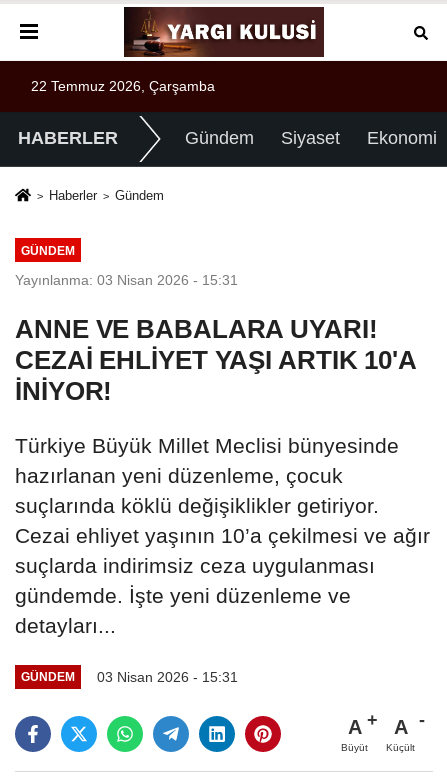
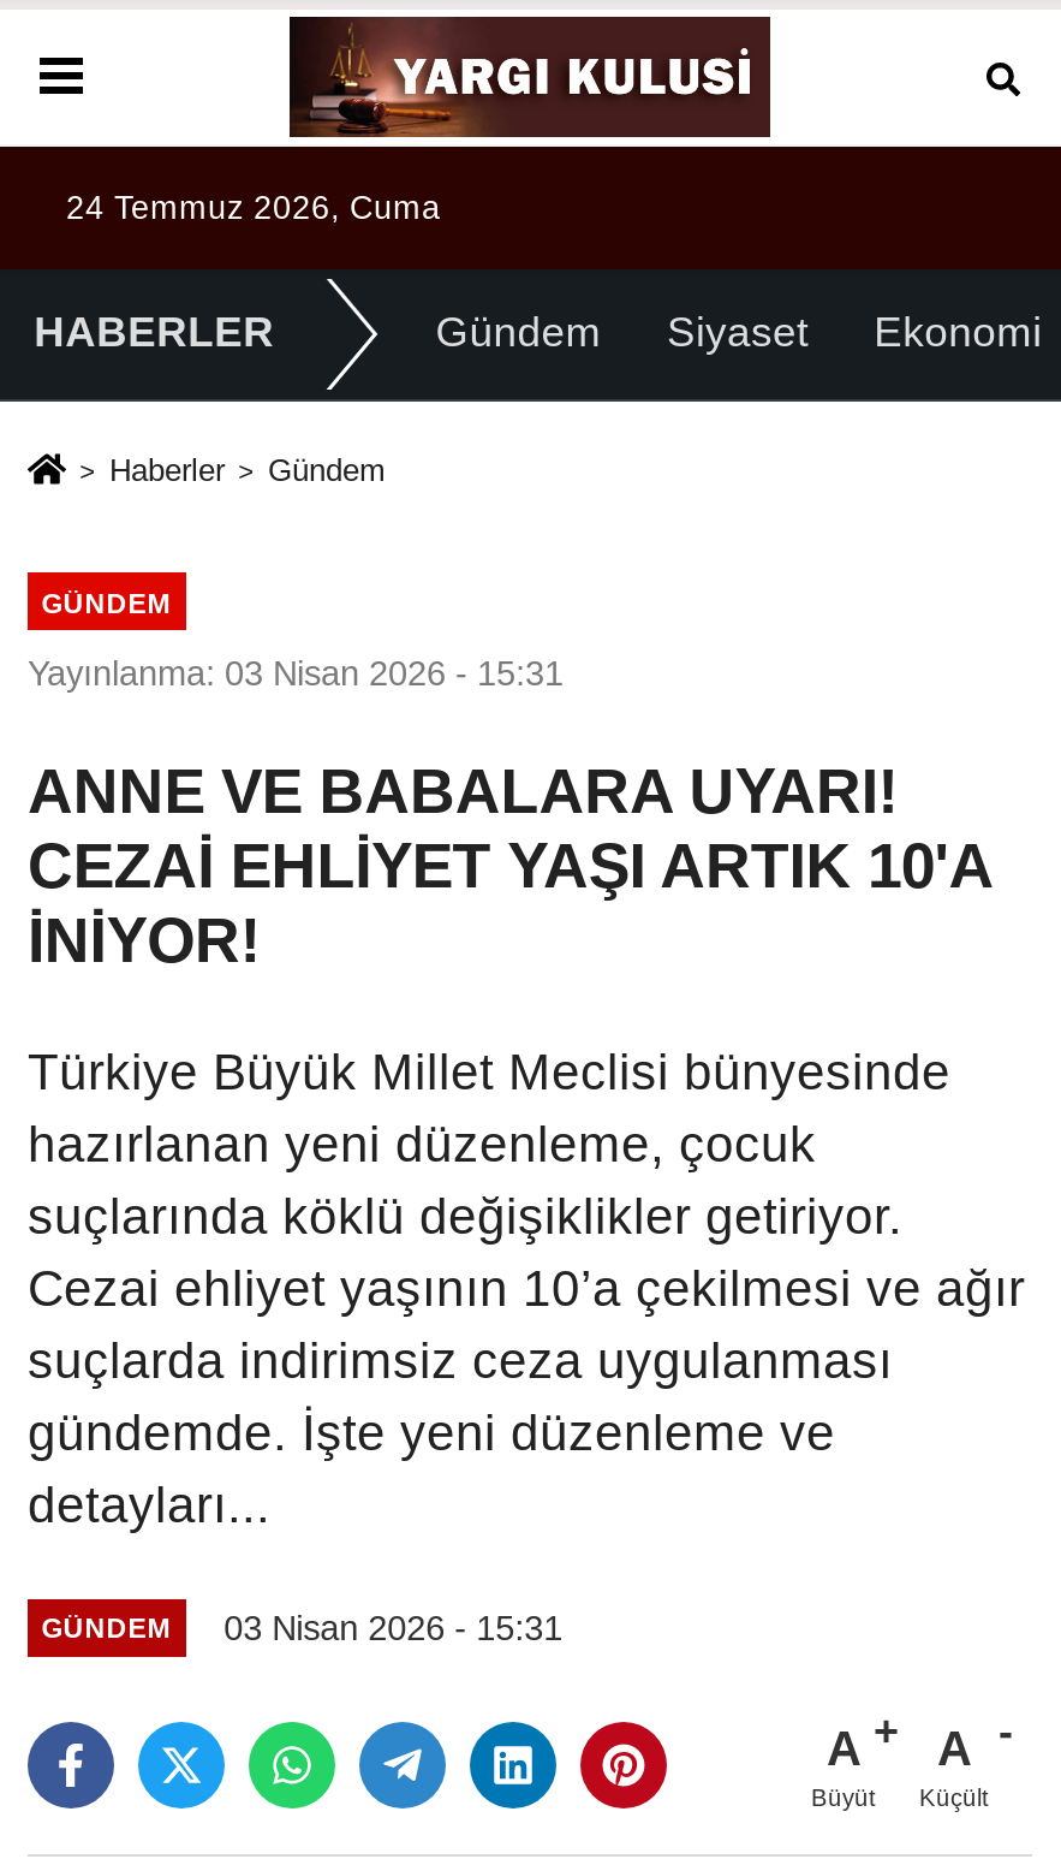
- 22 Temmuz 2026, Çarşamba
+ 24 Temmuz 2026, Cuma
